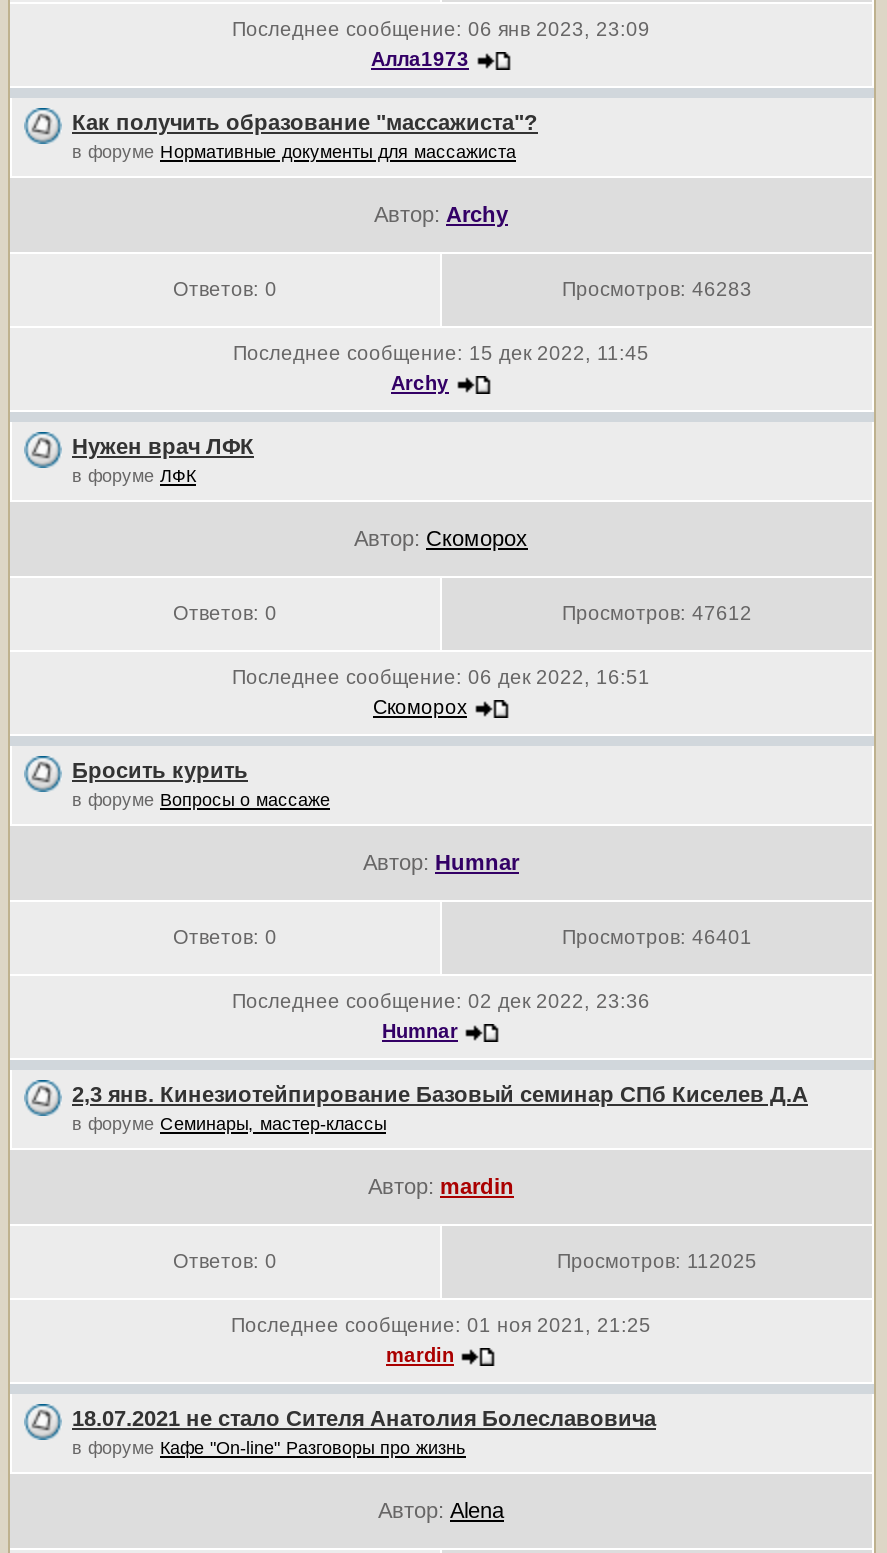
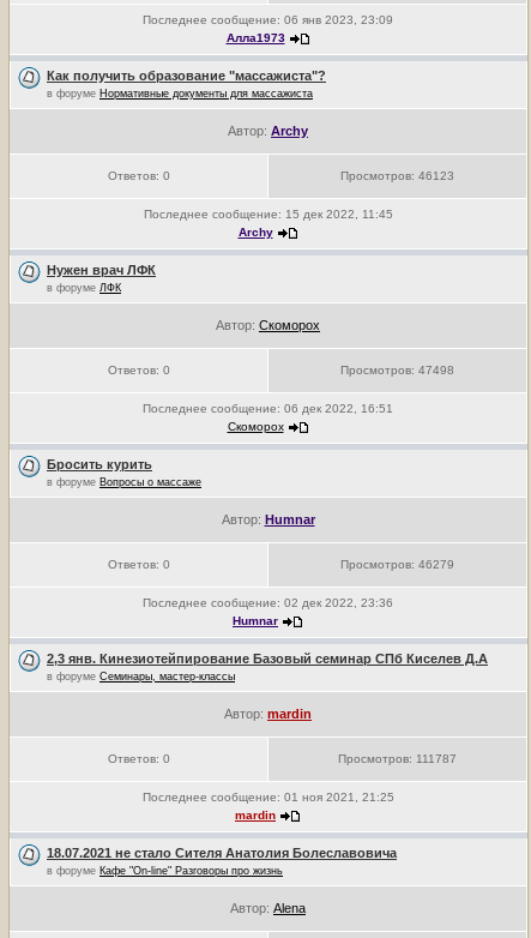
- Просмотров: 46283
+ Просмотров: 46123

- Просмотров: 47612
+ Просмотров: 47498

- Просмотров: 46401
+ Просмотров: 46279

- Просмотров: 112025
+ Просмотров: 111787
